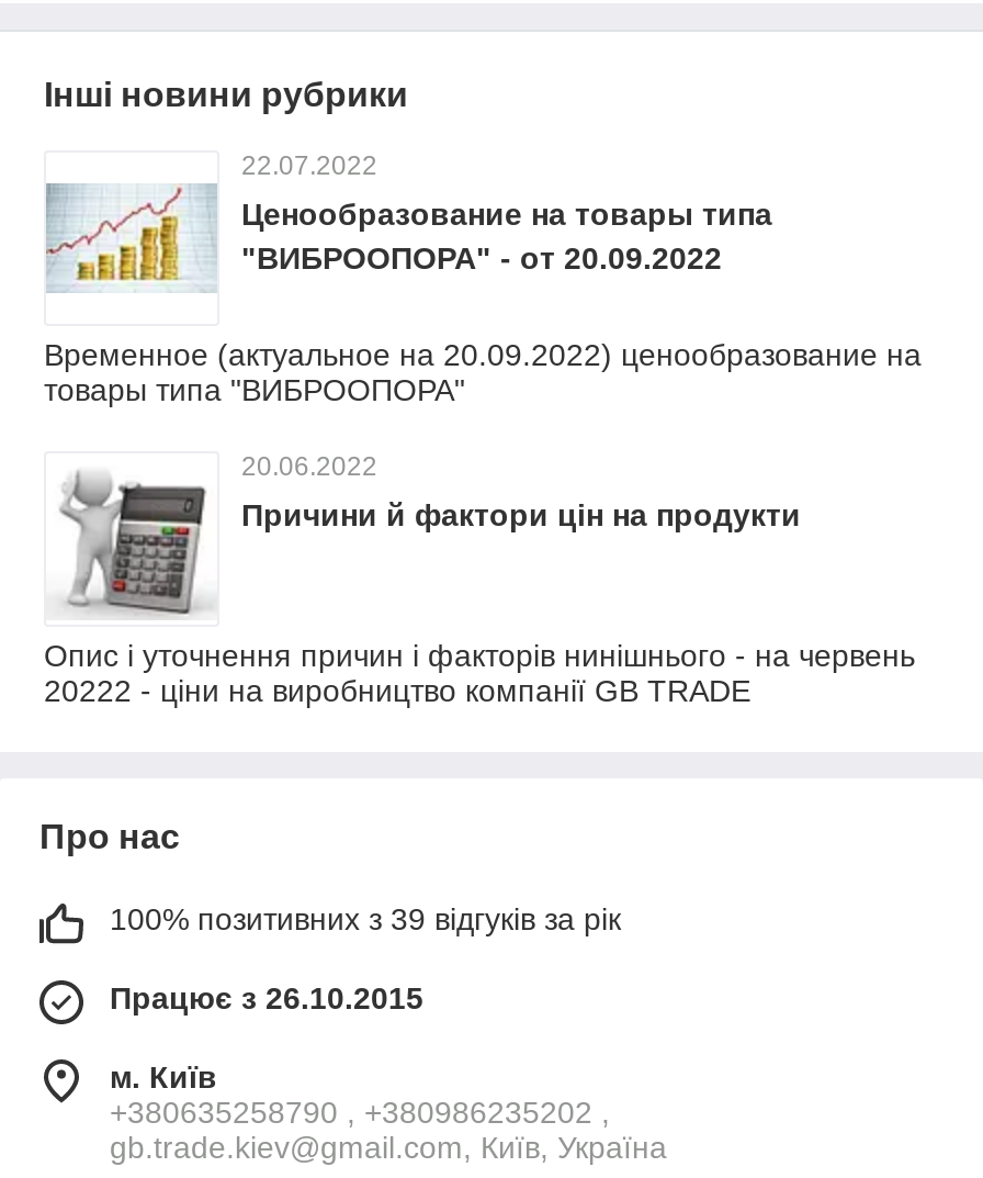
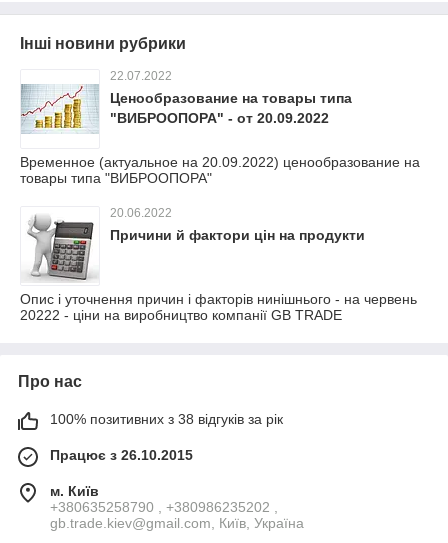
- 100% позитивних з 39 відгуків за рік
+ 100% позитивних з 38 відгуків за рік
